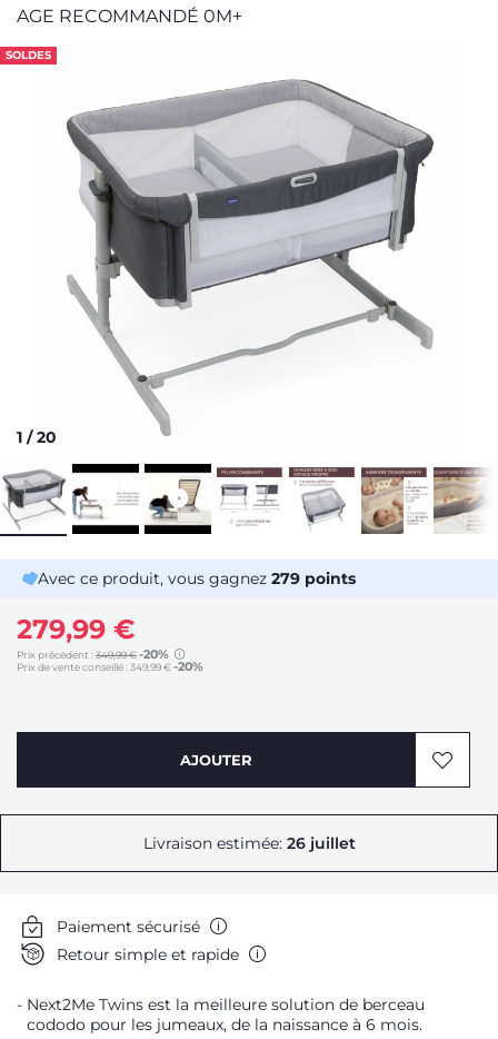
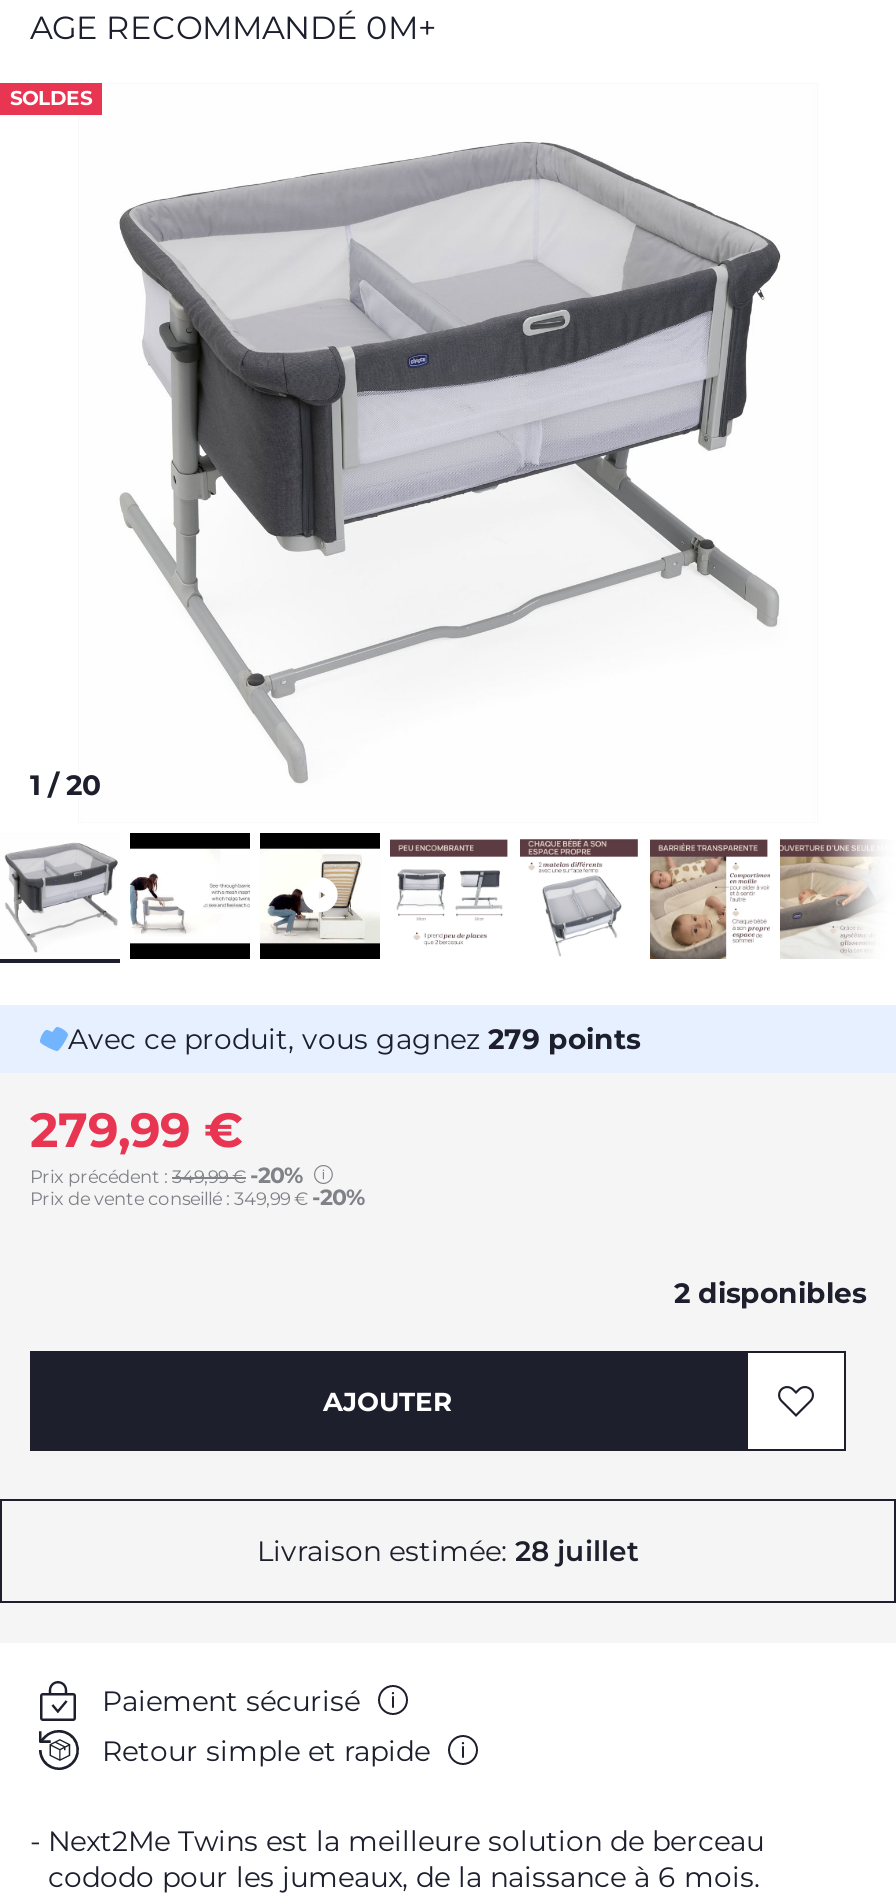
+ 2 disponibles

- Livraison estimée: 26 juillet
+ Livraison estimée: 28 juillet
